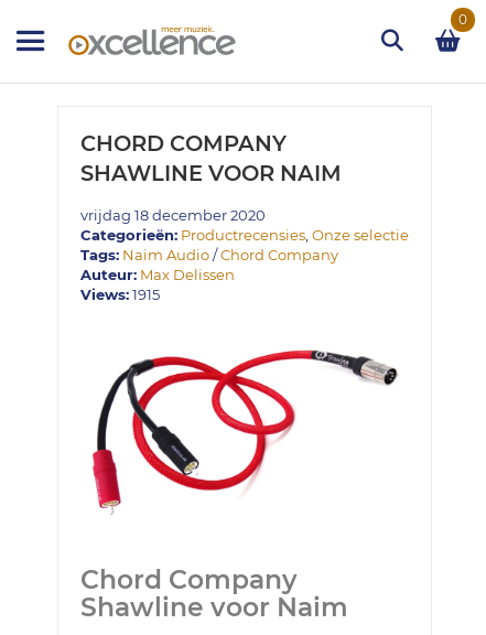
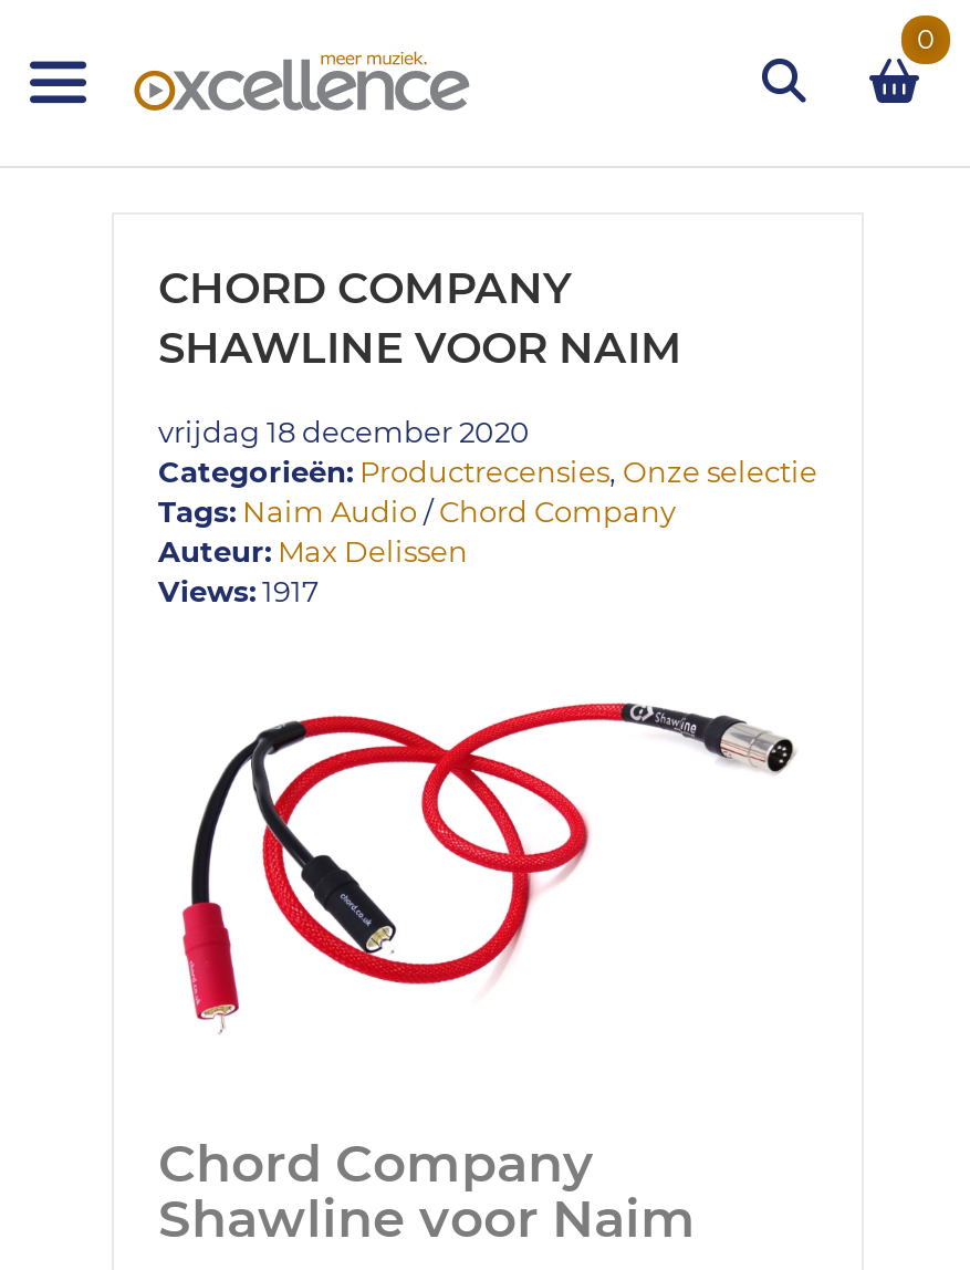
- Views: 1915
+ Views: 1917
